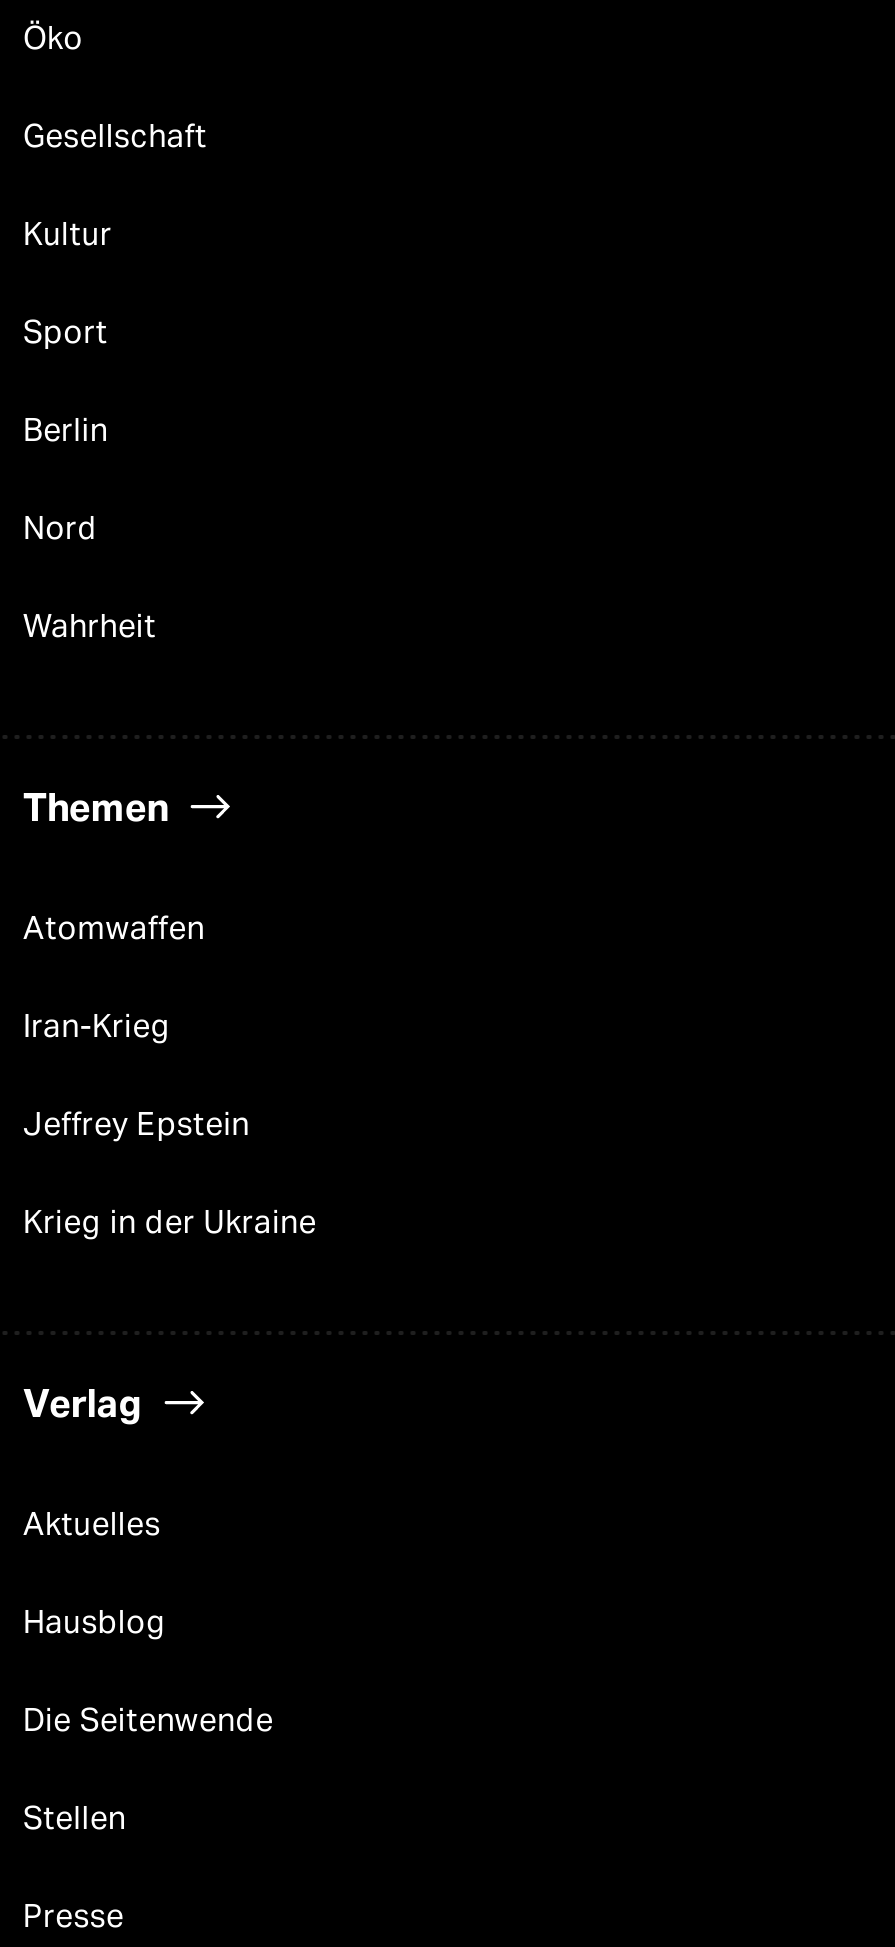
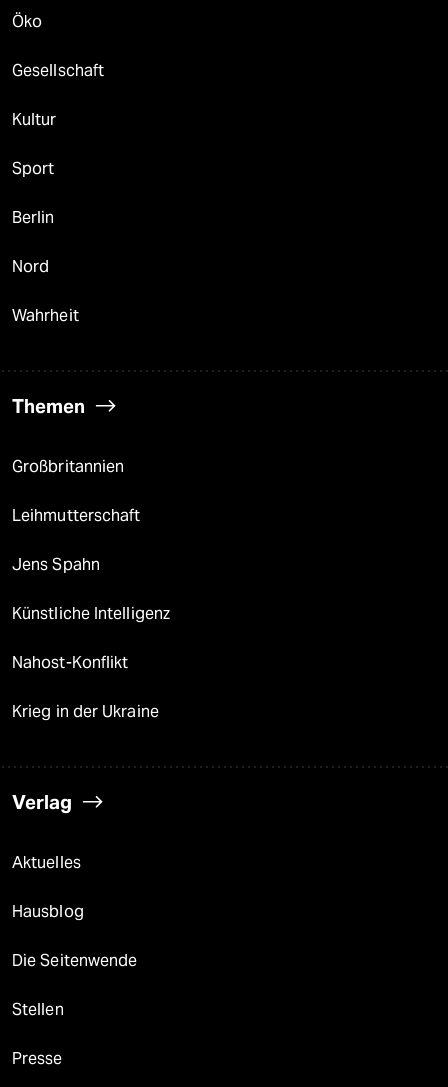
- Atomwaffen
- Iran-Krieg
- Jeffrey Epstein
+ Großbritannien
+ Leihmutterschaft
+ Jens Spahn
+ Künstliche Intelligenz
+ Nahost-Konflikt
